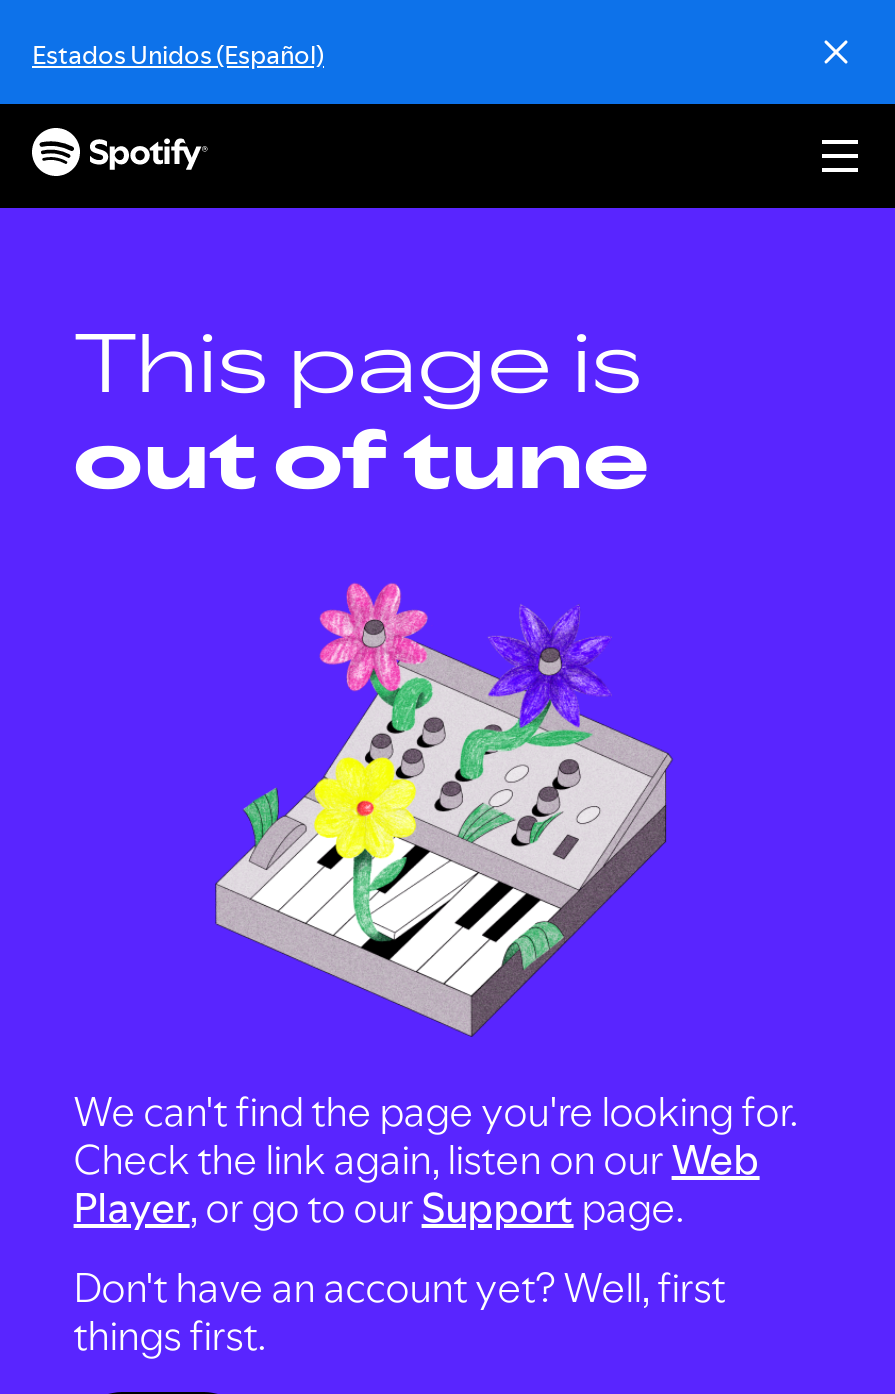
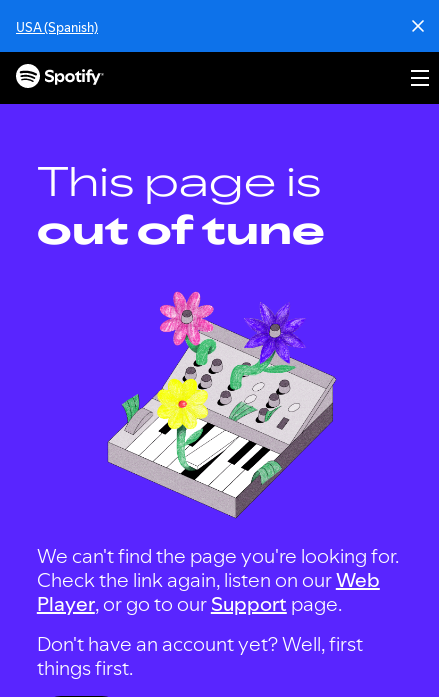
- Estados Unidos (Español)
+ USA (Spanish)
